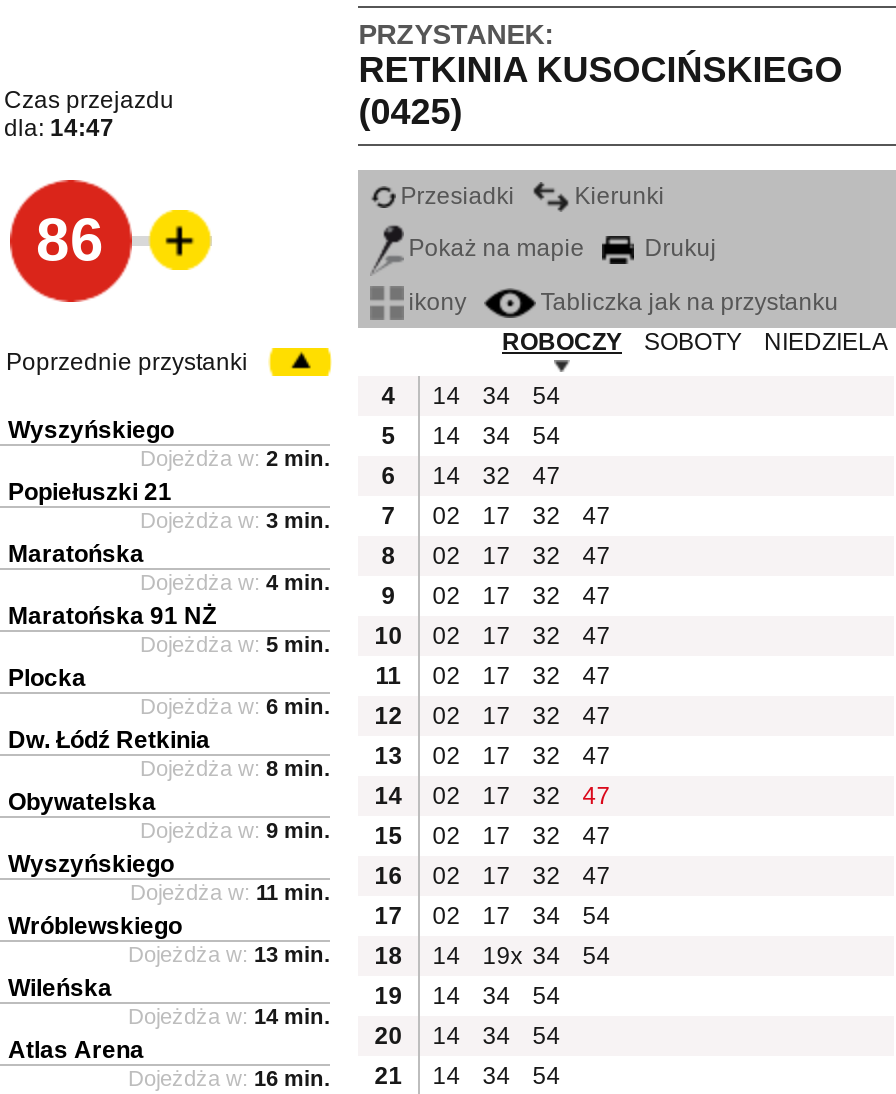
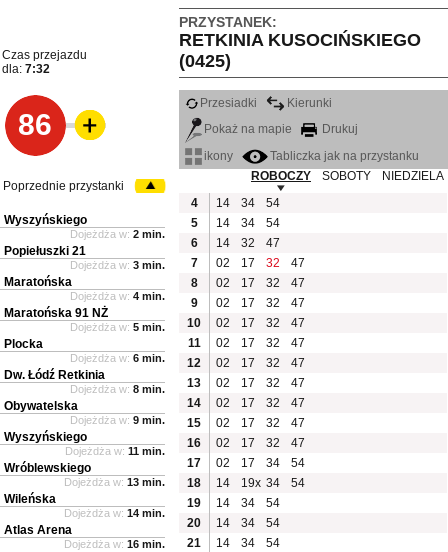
- dla: 14:47
+ dla: 7:32
